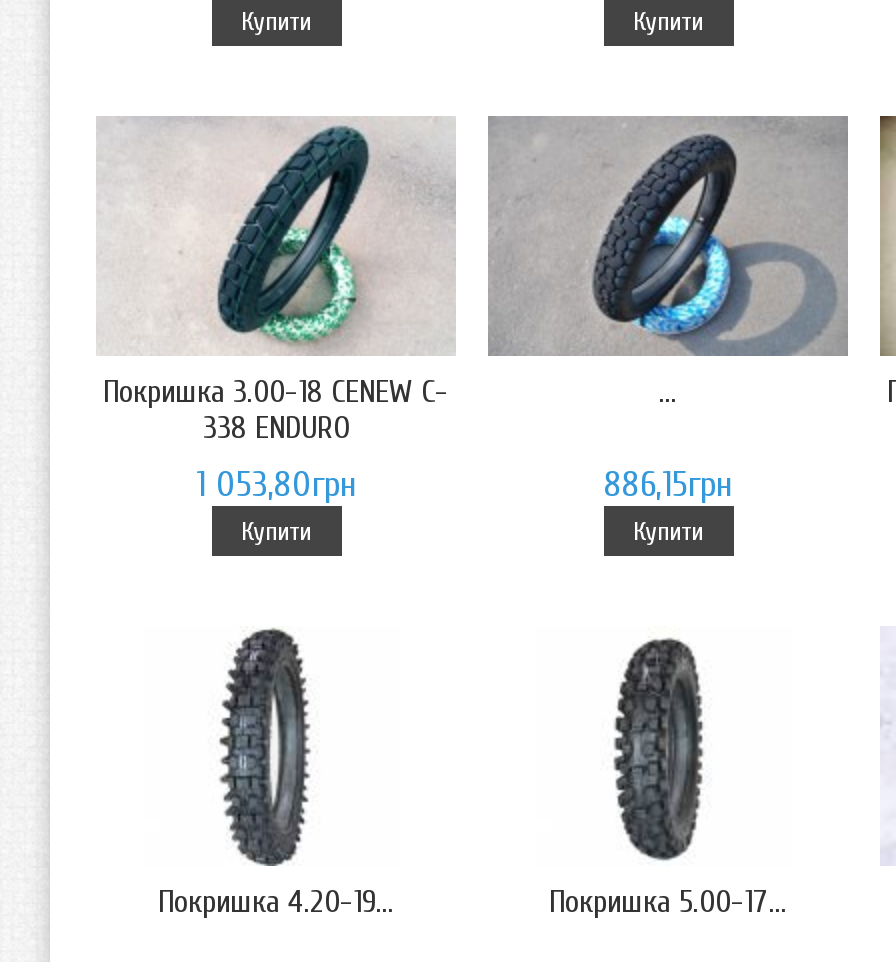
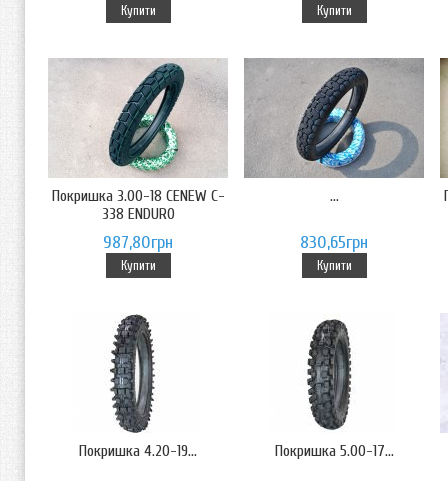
- 1 053,80грн
+ 987,80грн

- 886,15грн
+ 830,65грн
